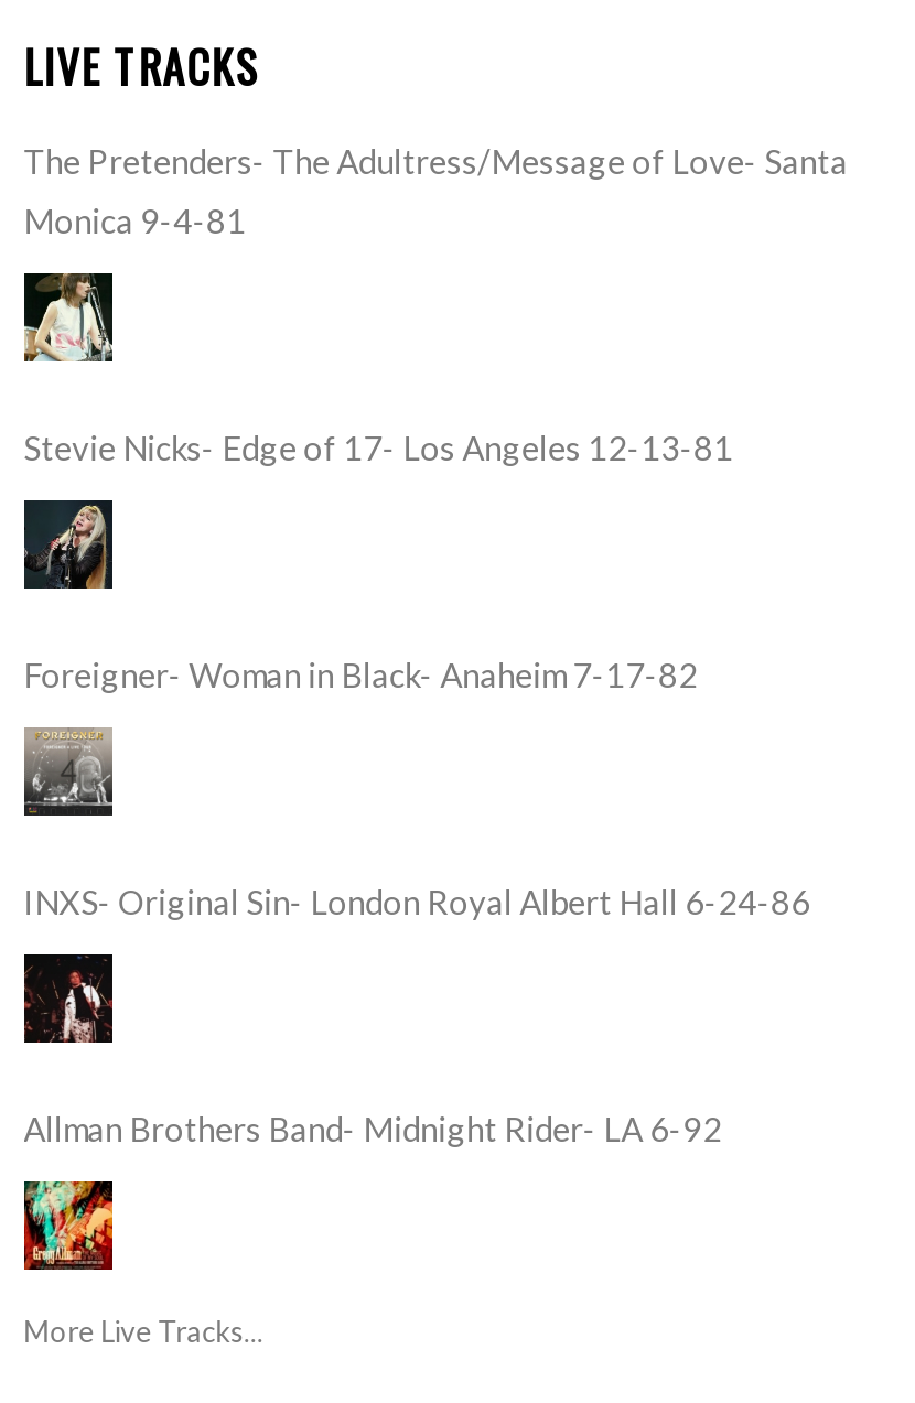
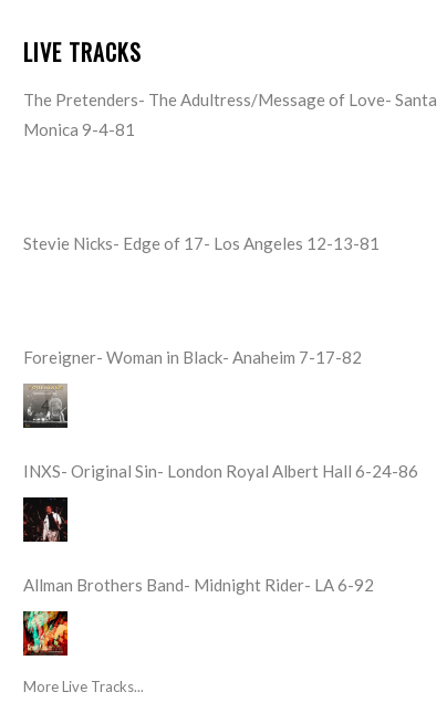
- [image]

- [image]
